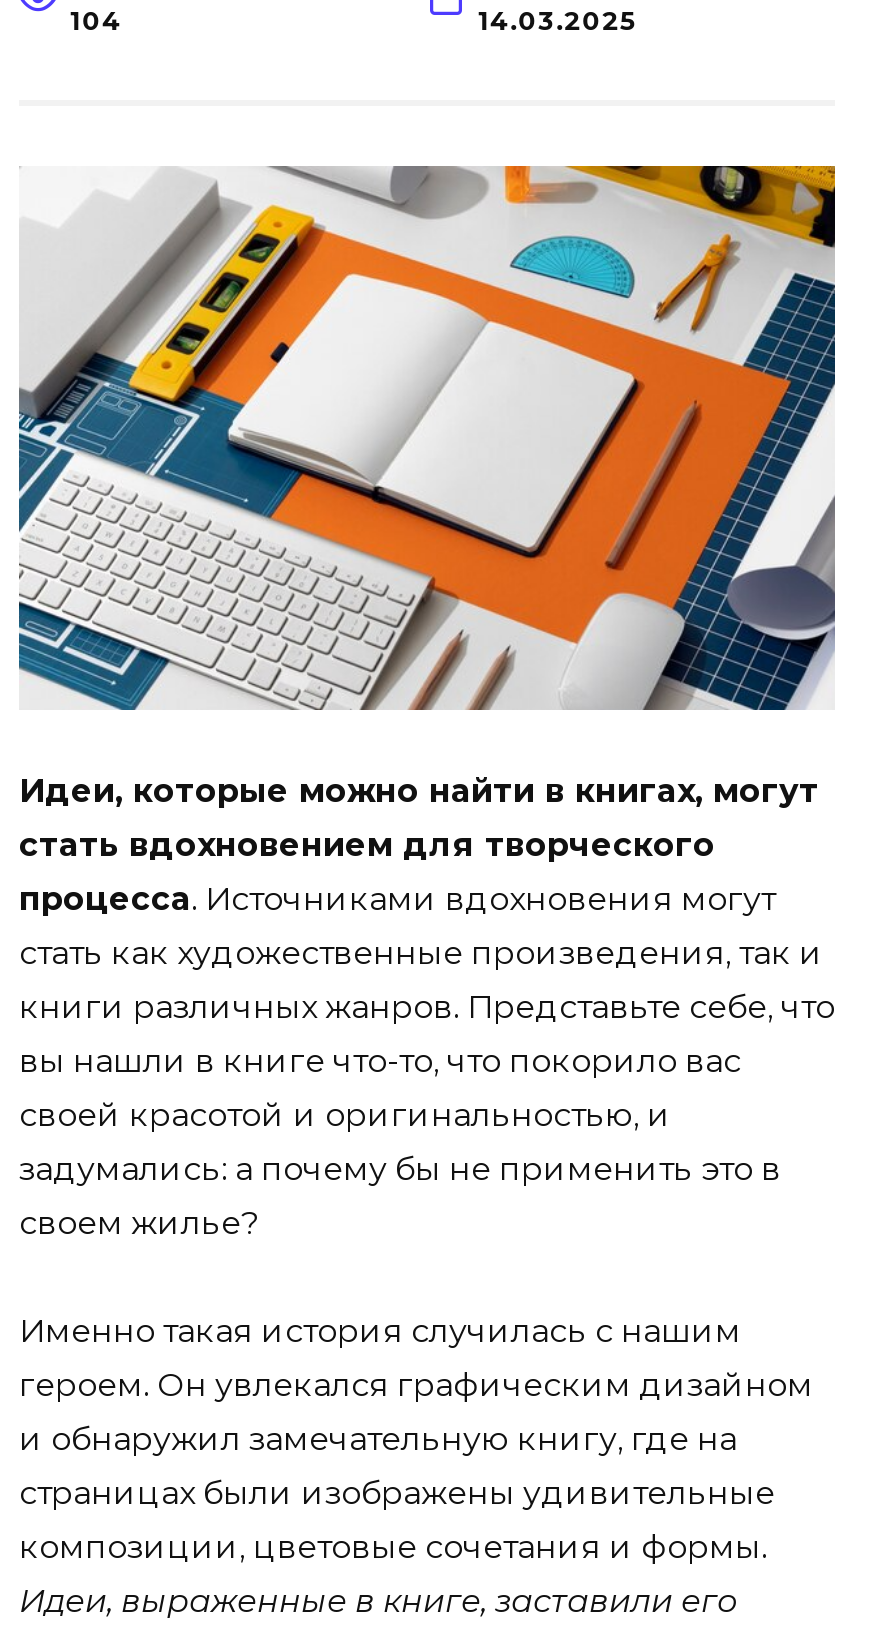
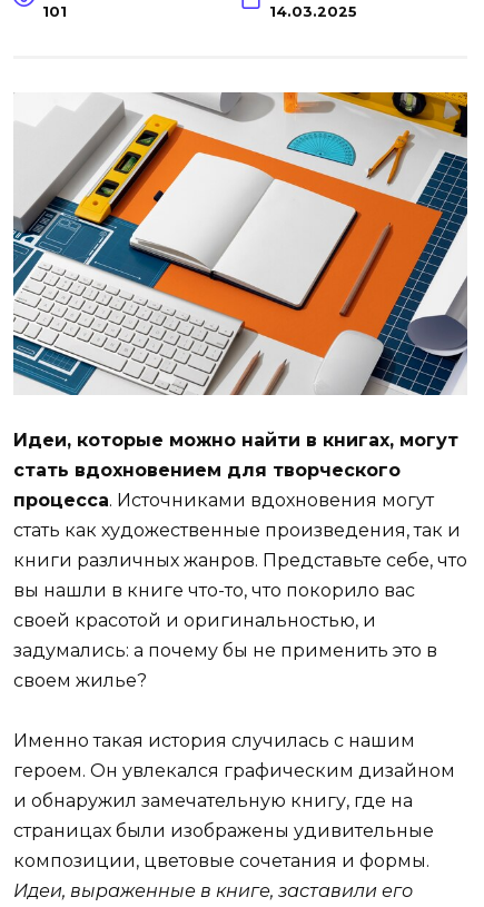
- 104
+ 101
